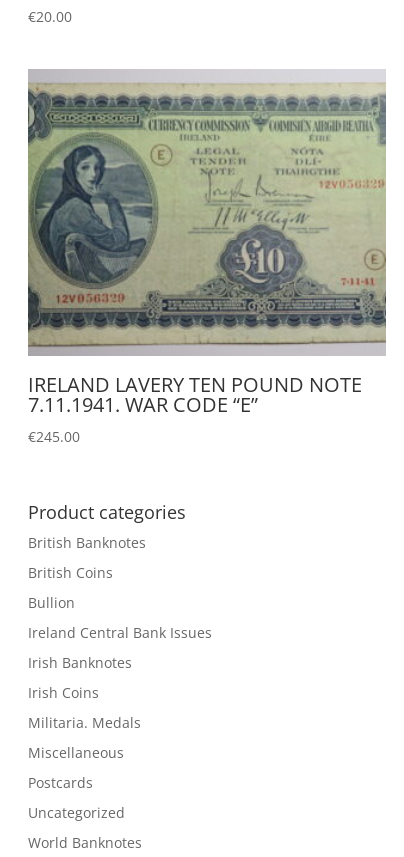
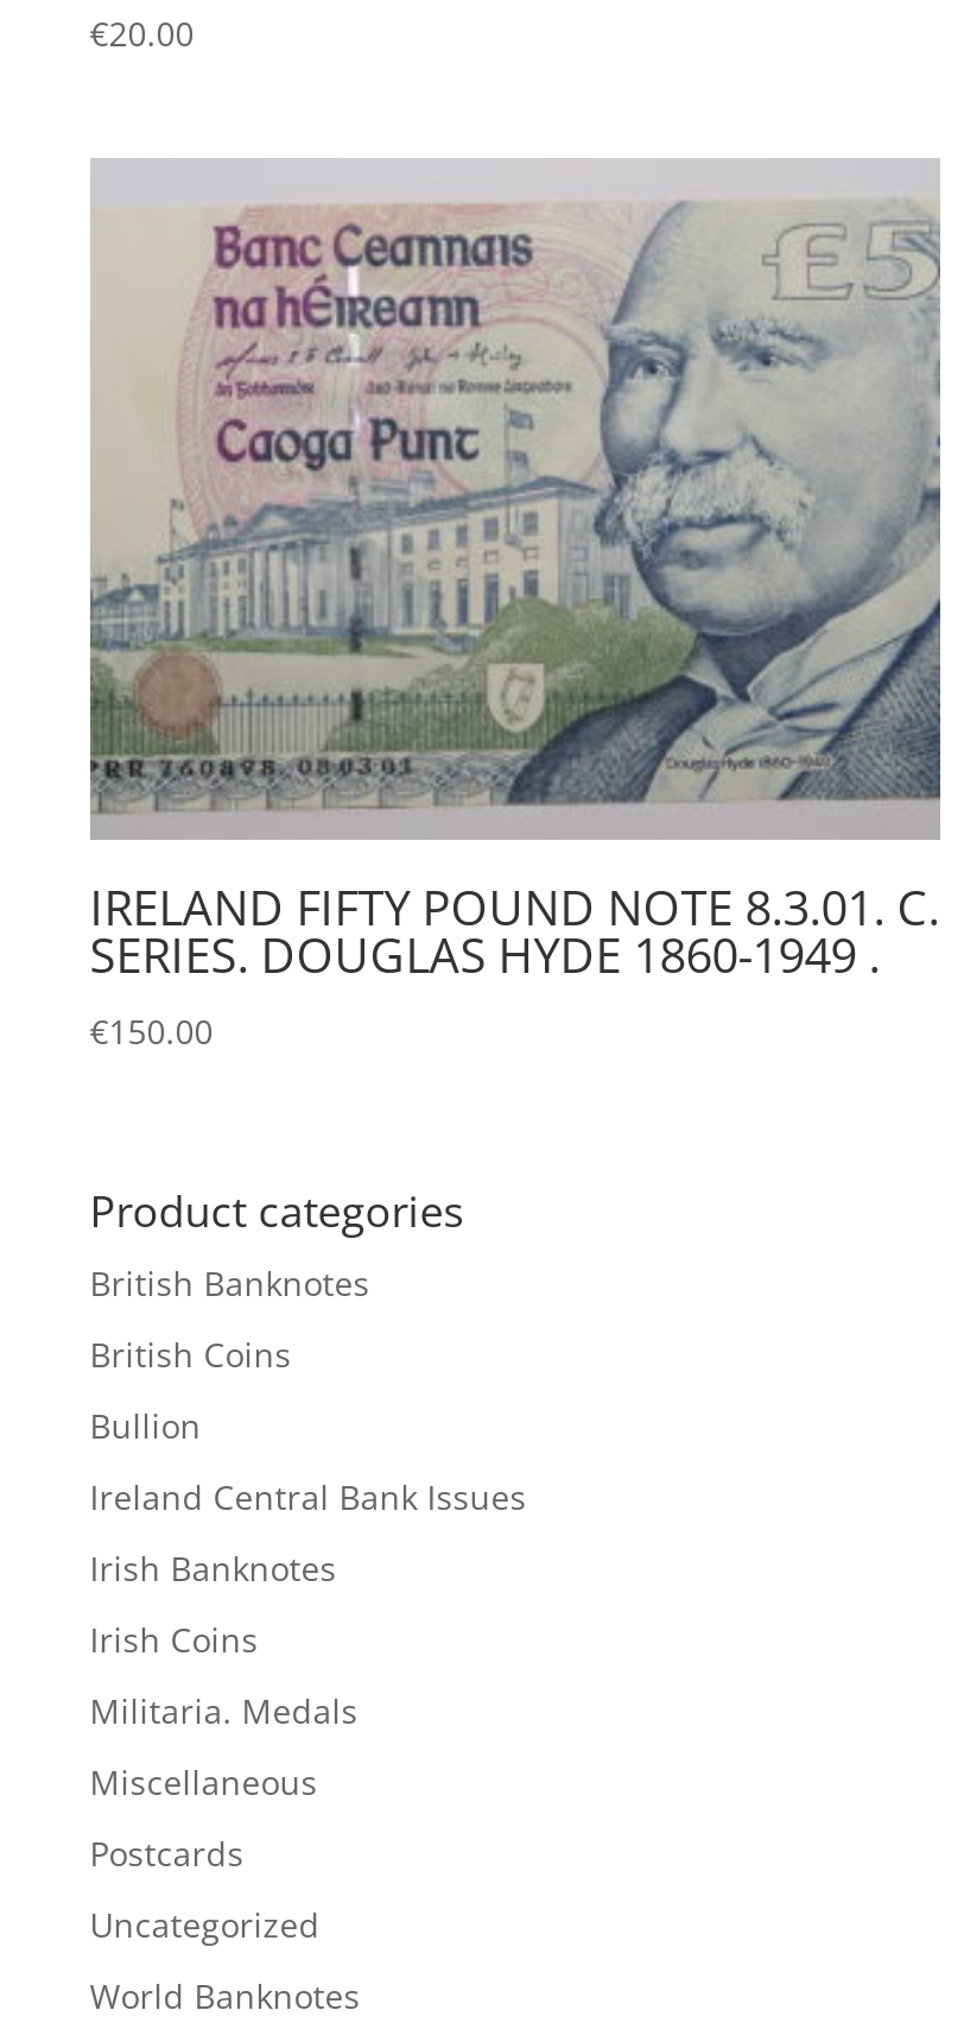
- [image]
- IRELAND LAVERY TEN POUND NOTE
- 7.11.1941. WAR CODE “E”
- €245.00
+ [image]
+ IRELAND FIFTY POUND NOTE 8.3.01. C.
+ SERIES. DOUGLAS HYDE 1860-1949 .
+ €150.00
